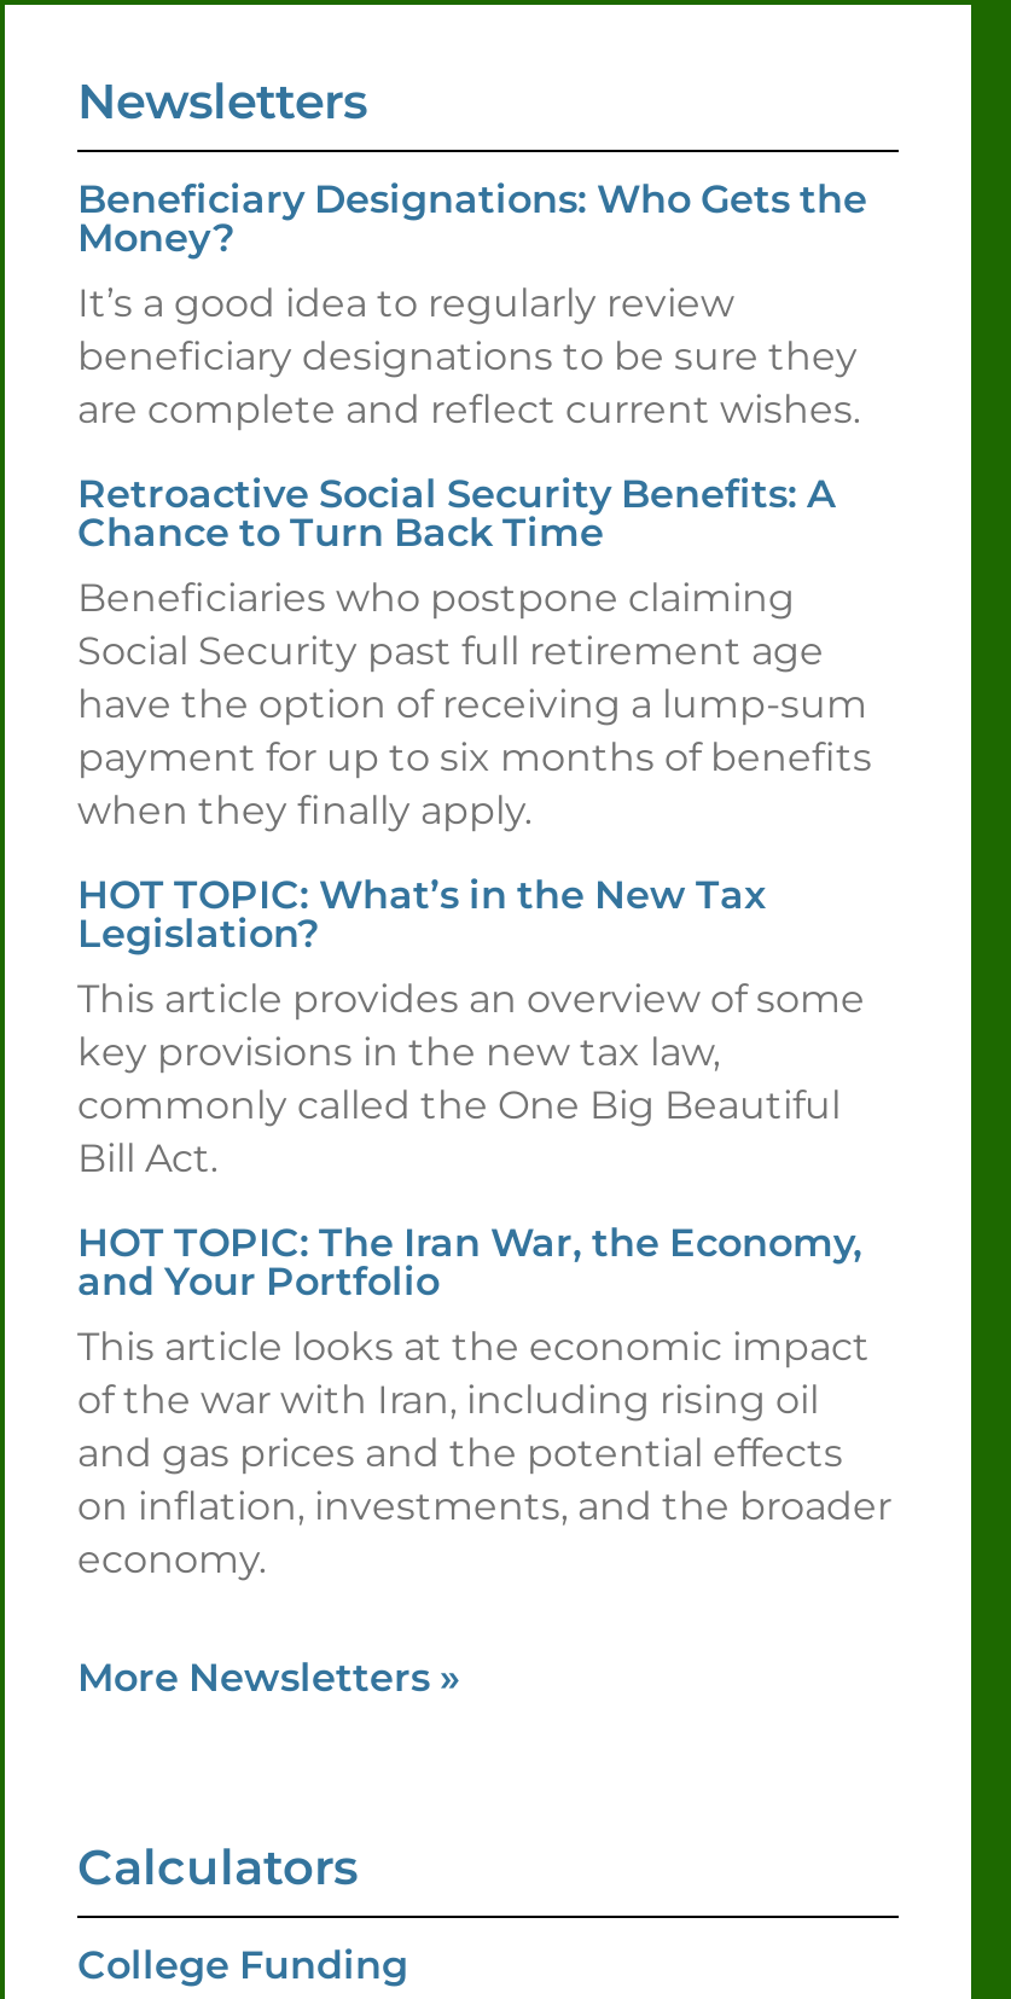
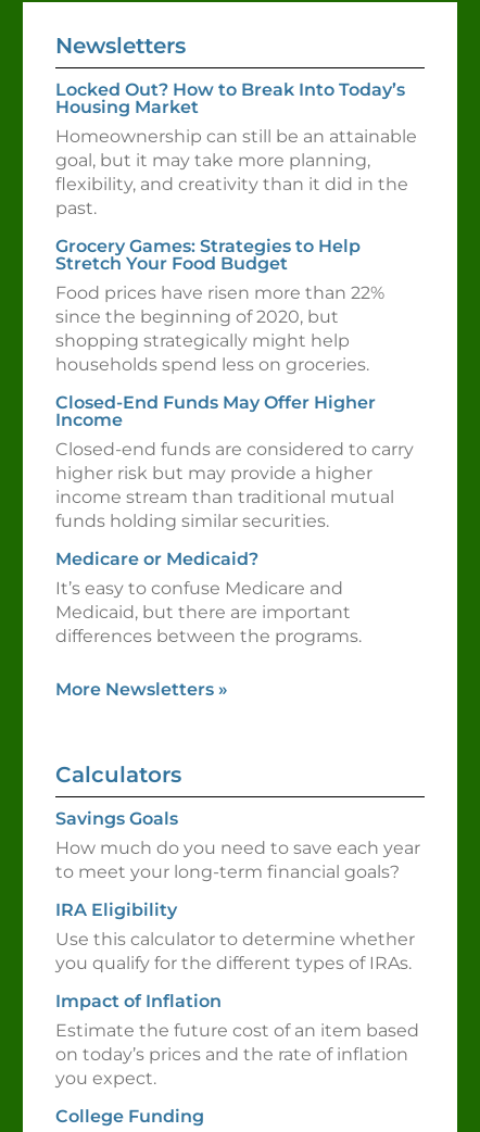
- Beneficiary Designations: Who Gets the
- Money?
- It’s a good idea to regularly review
- beneficiary designations to be sure they
- are complete and reflect current wishes.
+ Locked Out? How to Break Into Today’s
+ Housing Market
+ Homeownership can still be an attainable
+ goal, but it may take more planning,
+ flexibility, and creativity than it did in the
+ past.

- Retroactive Social Security Benefits: A
- Chance to Turn Back Time
- Beneficiaries who postpone claiming
- Social Security past full retirement age
- have the option of receiving a lump-sum
- payment for up to six months of benefits
- when they finally apply.
+ Grocery Games: Strategies to Help
+ Stretch Your Food Budget
+ Food prices have risen more than 22%
+ since the beginning of 2020, but
+ shopping strategically might help
+ households spend less on groceries.

- HOT TOPIC: What’s in the New Tax
- Legislation?
- This article provides an overview of some
- key provisions in the new tax law,
- commonly called the One Big Beautiful
- Bill Act.
+ Closed-End Funds May Offer Higher
+ Income
+ Closed-end funds are considered to carry
+ higher risk but may provide a higher
+ income stream than traditional mutual
+ funds holding similar securities.

- HOT TOPIC: The Iran War, the Economy,
- and Your Portfolio
- This article looks at the economic impact
- of the war with Iran, including rising oil
- and gas prices and the potential effects
- on inflation, investments, and the broader
- economy.
+ Medicare or Medicaid?
+ It’s easy to confuse Medicare and
+ Medicaid, but there are important
+ differences between the programs.

moved up: More Newsletters» | Calculators

+ Savings Goals
+ How much do you need to save each year
+ to meet your long-term financial goals?
+ IRA Eligibility
+ Use this calculator to determine whether
+ you qualify for the different types of IRAs.
+ Impact of Inflation
+ Estimate the future cost of an item based
+ on today’s prices and the rate of inflation
+ you expect.
